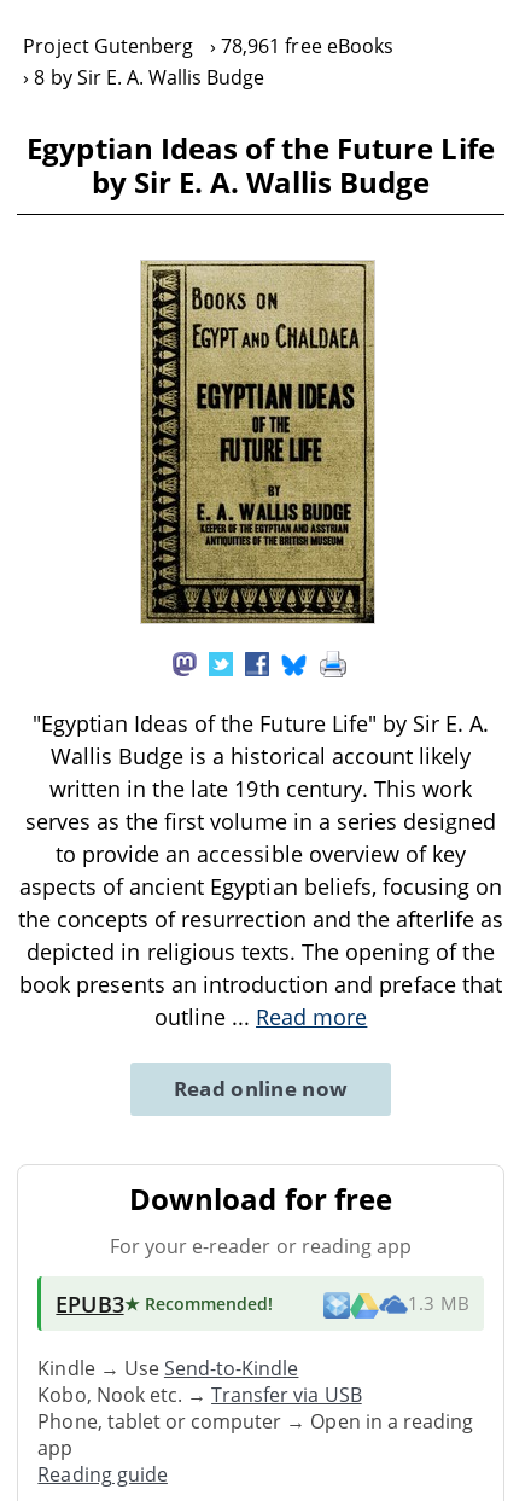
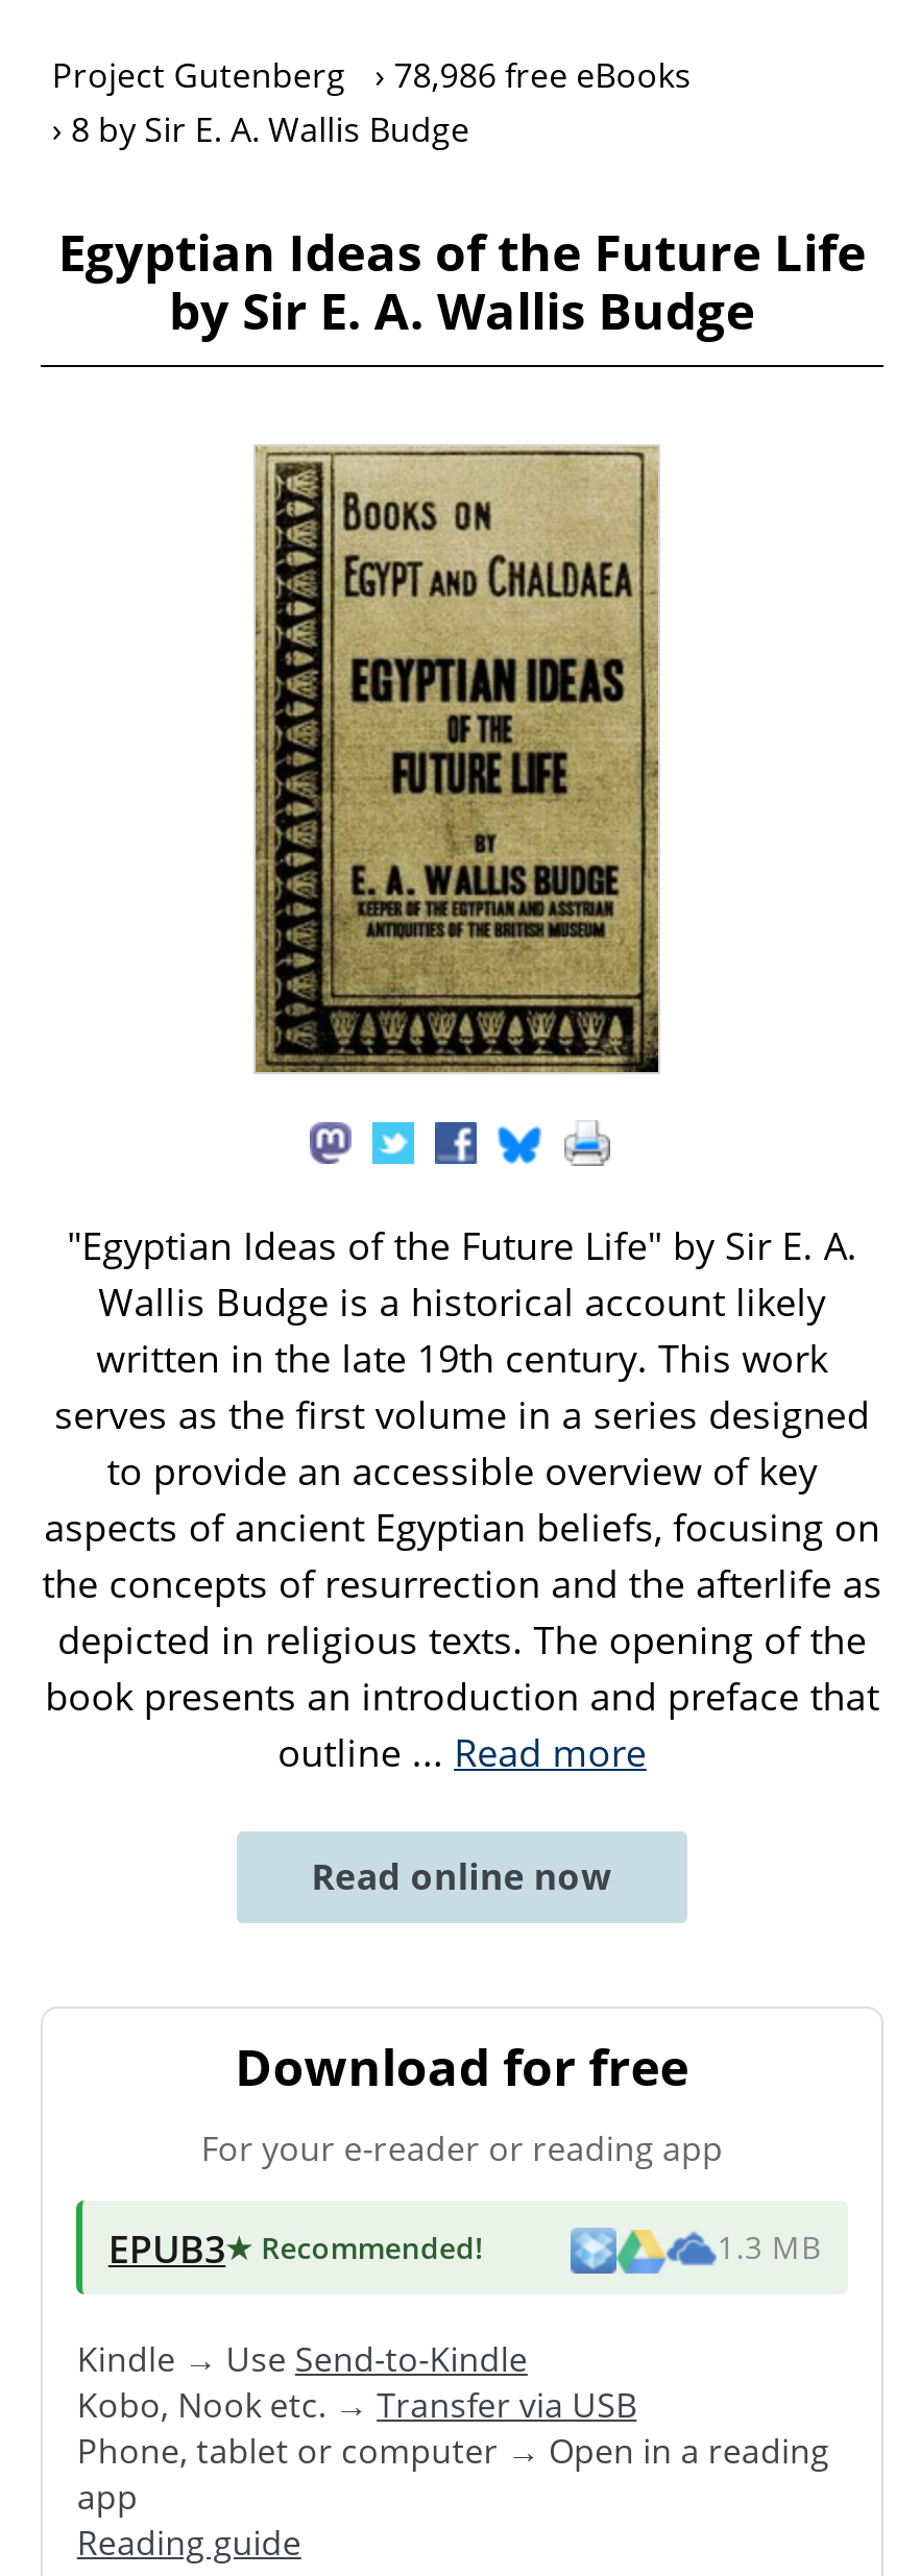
- Project Gutenberg 78,961 free eBooks
+ Project Gutenberg 78,986 free eBooks
